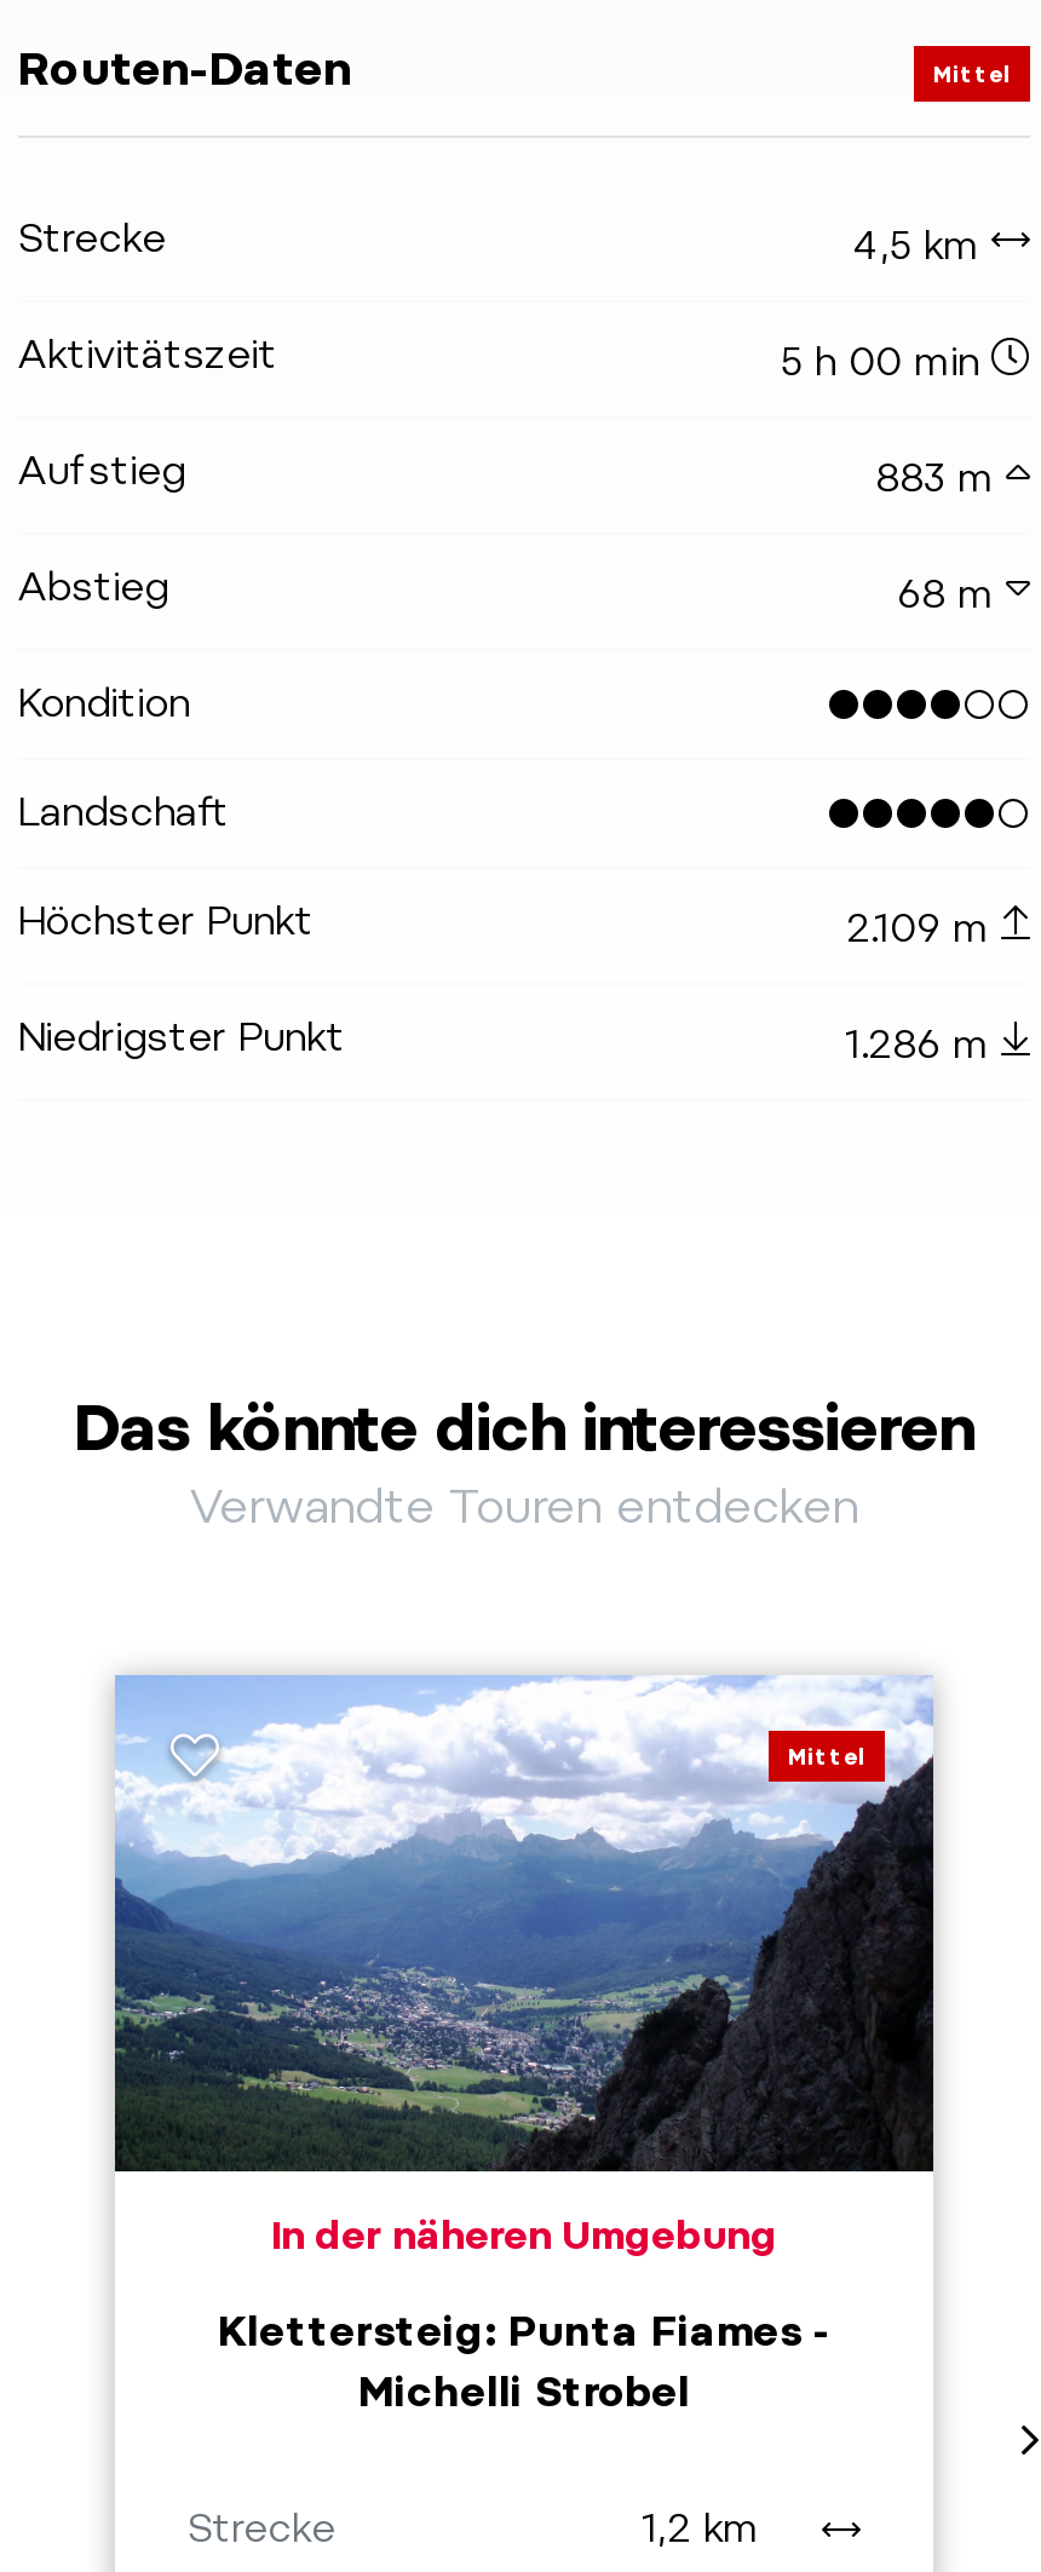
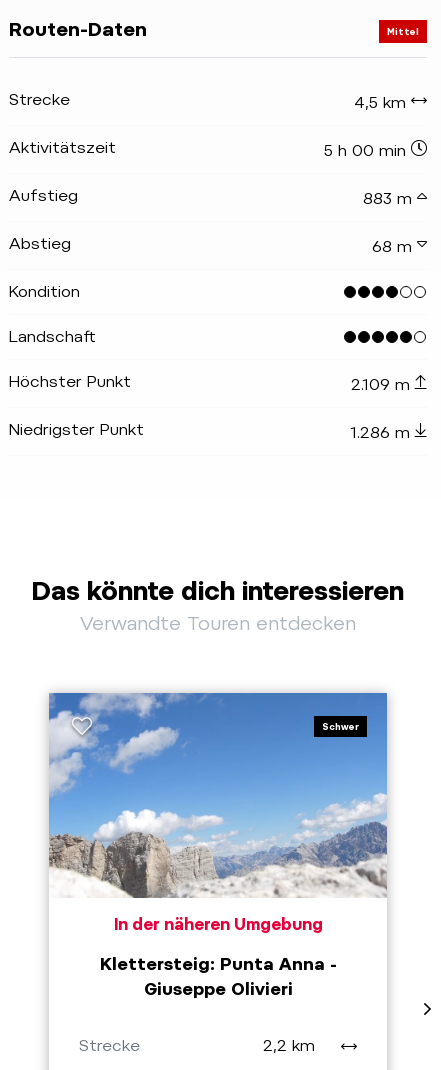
- [image]
- Mittel
+ [image]
+ Schwer

- Klettersteig: Punta Fiames -
- Michelli Strobel
+ Klettersteig: Punta Anna -
+ Giuseppe Olivieri

- 1,2 km
+ 2,2 km
